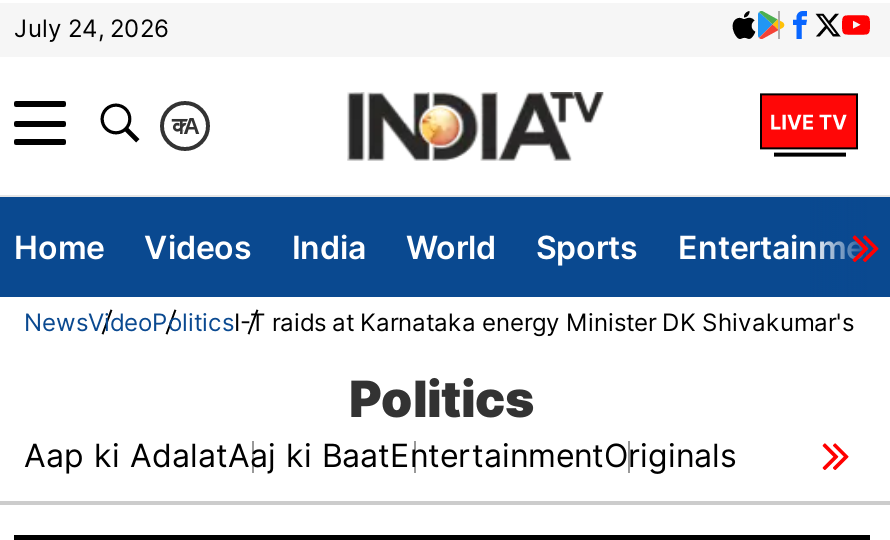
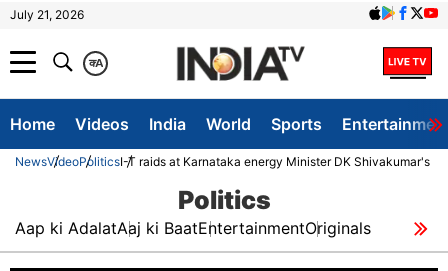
- July 24, 2026
+ July 21, 2026
